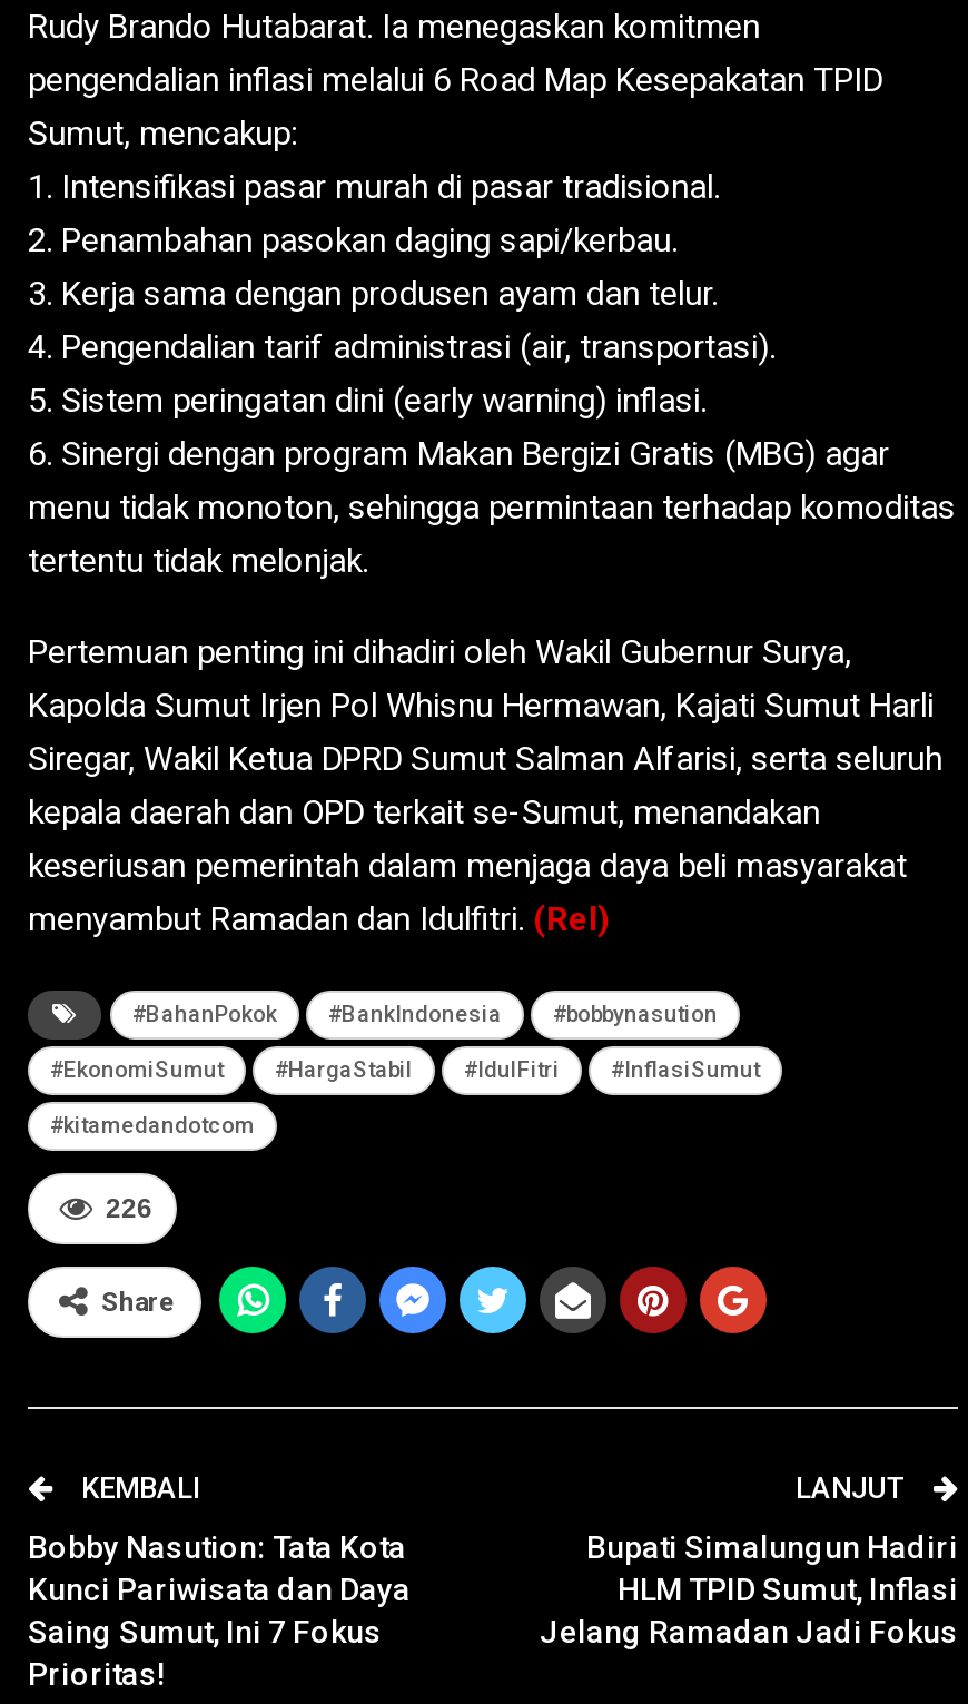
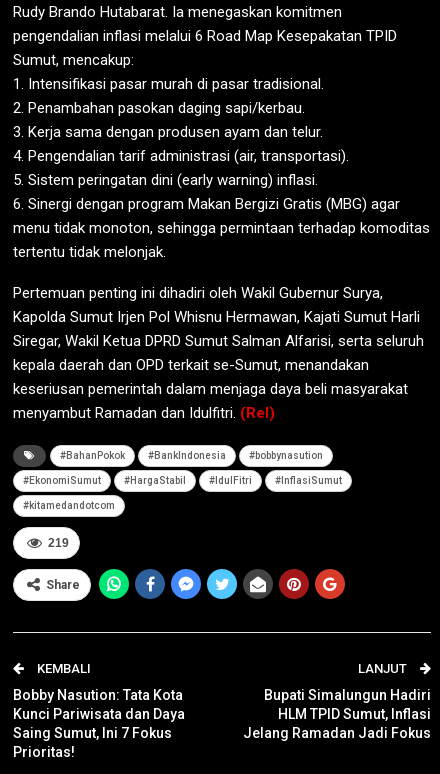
- 226
+ 219
